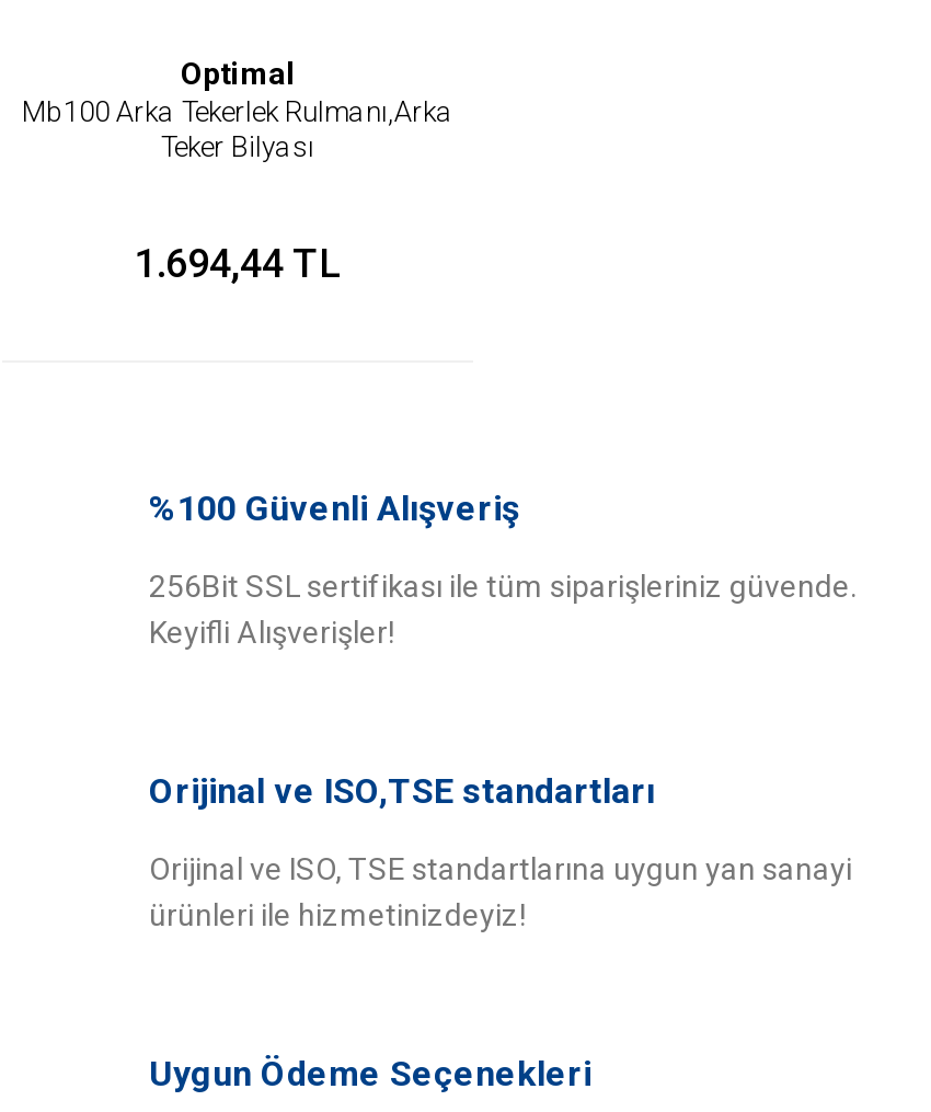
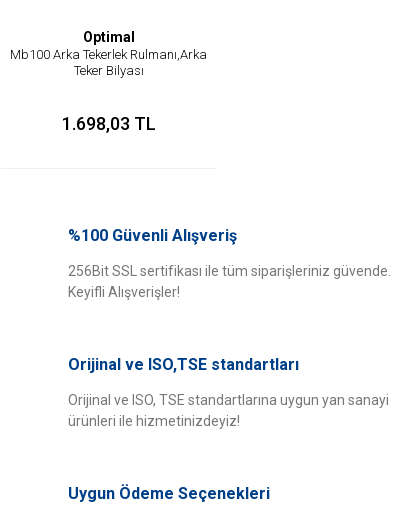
- 1.694,44 TL
+ 1.698,03 TL
